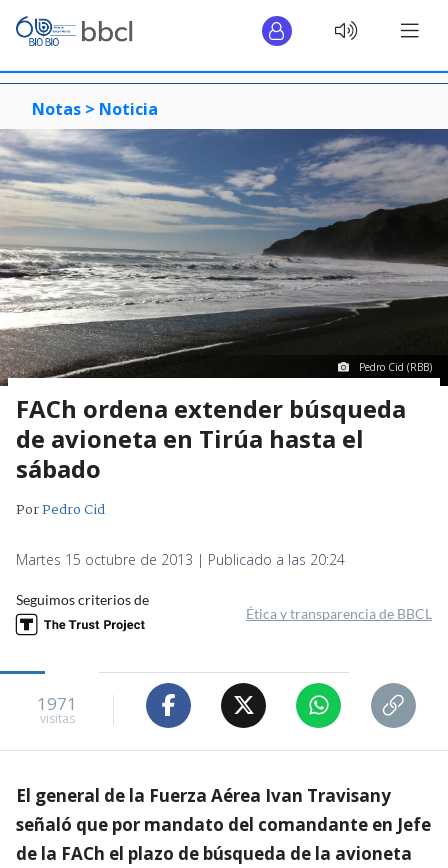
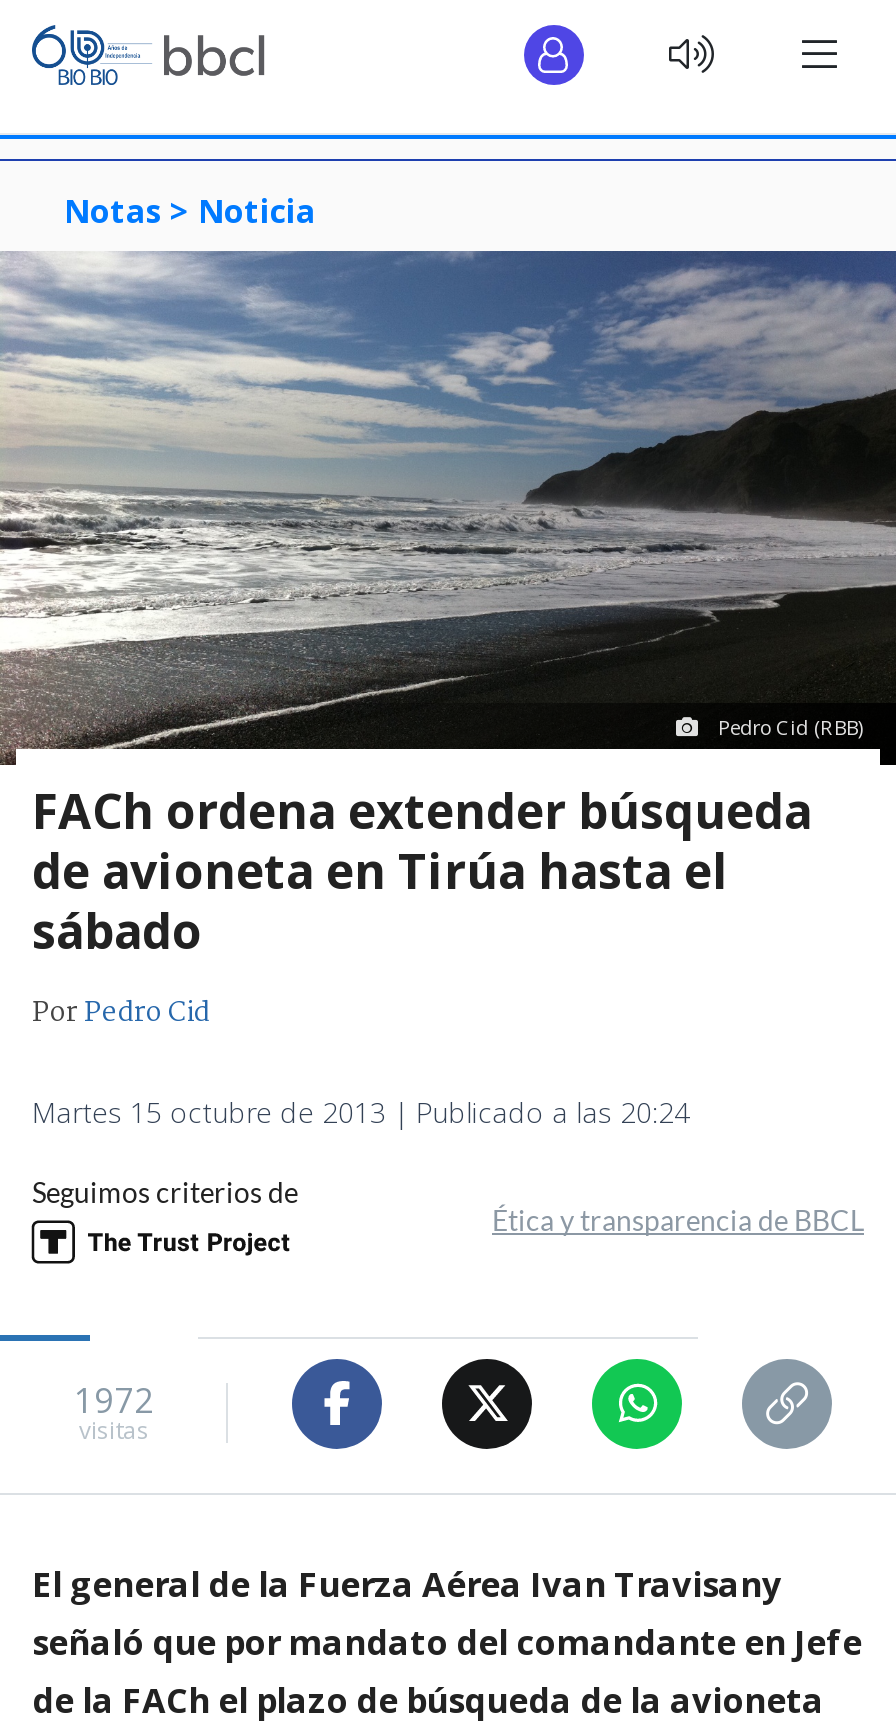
- 1971
+ 1972
